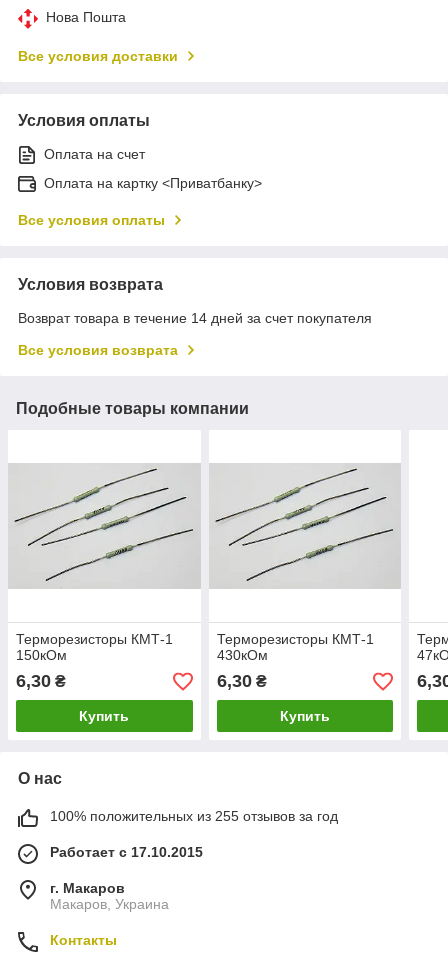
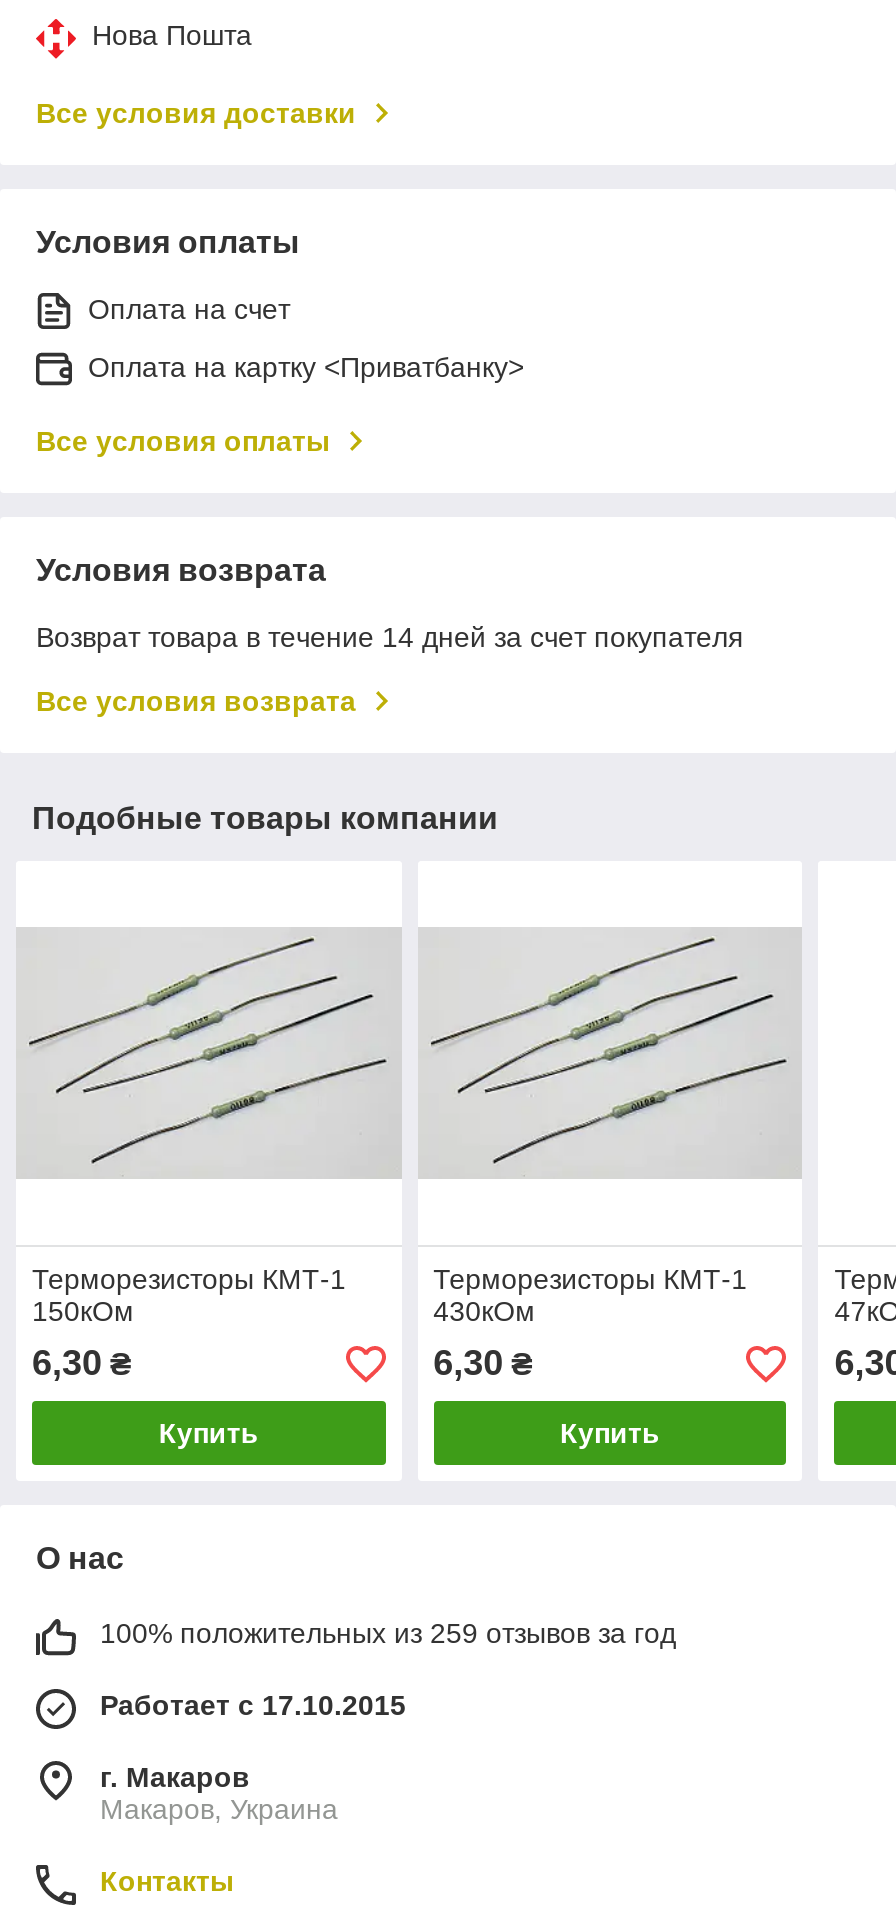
- 100% положительных из 255 отзывов за год
+ 100% положительных из 259 отзывов за год
